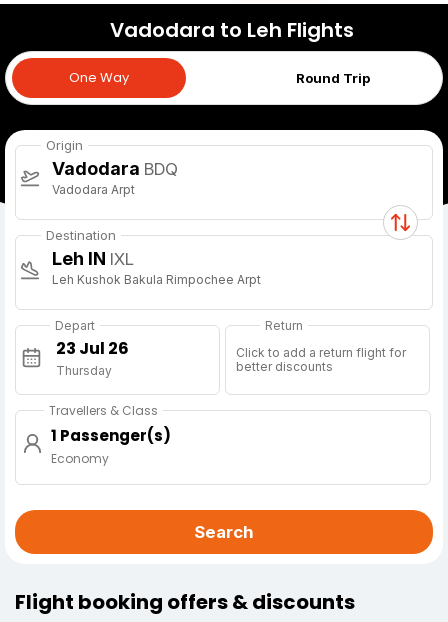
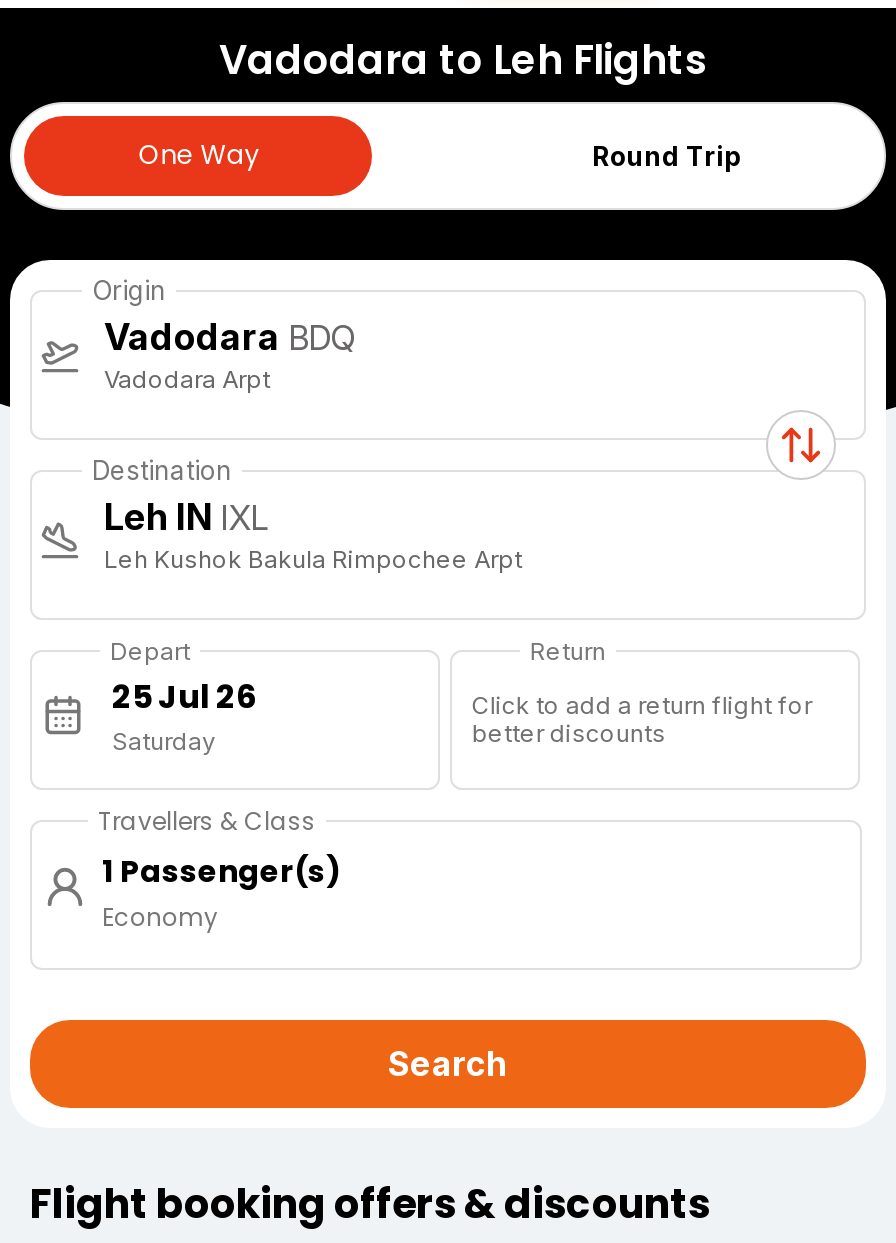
- Thursday
+ Saturday
